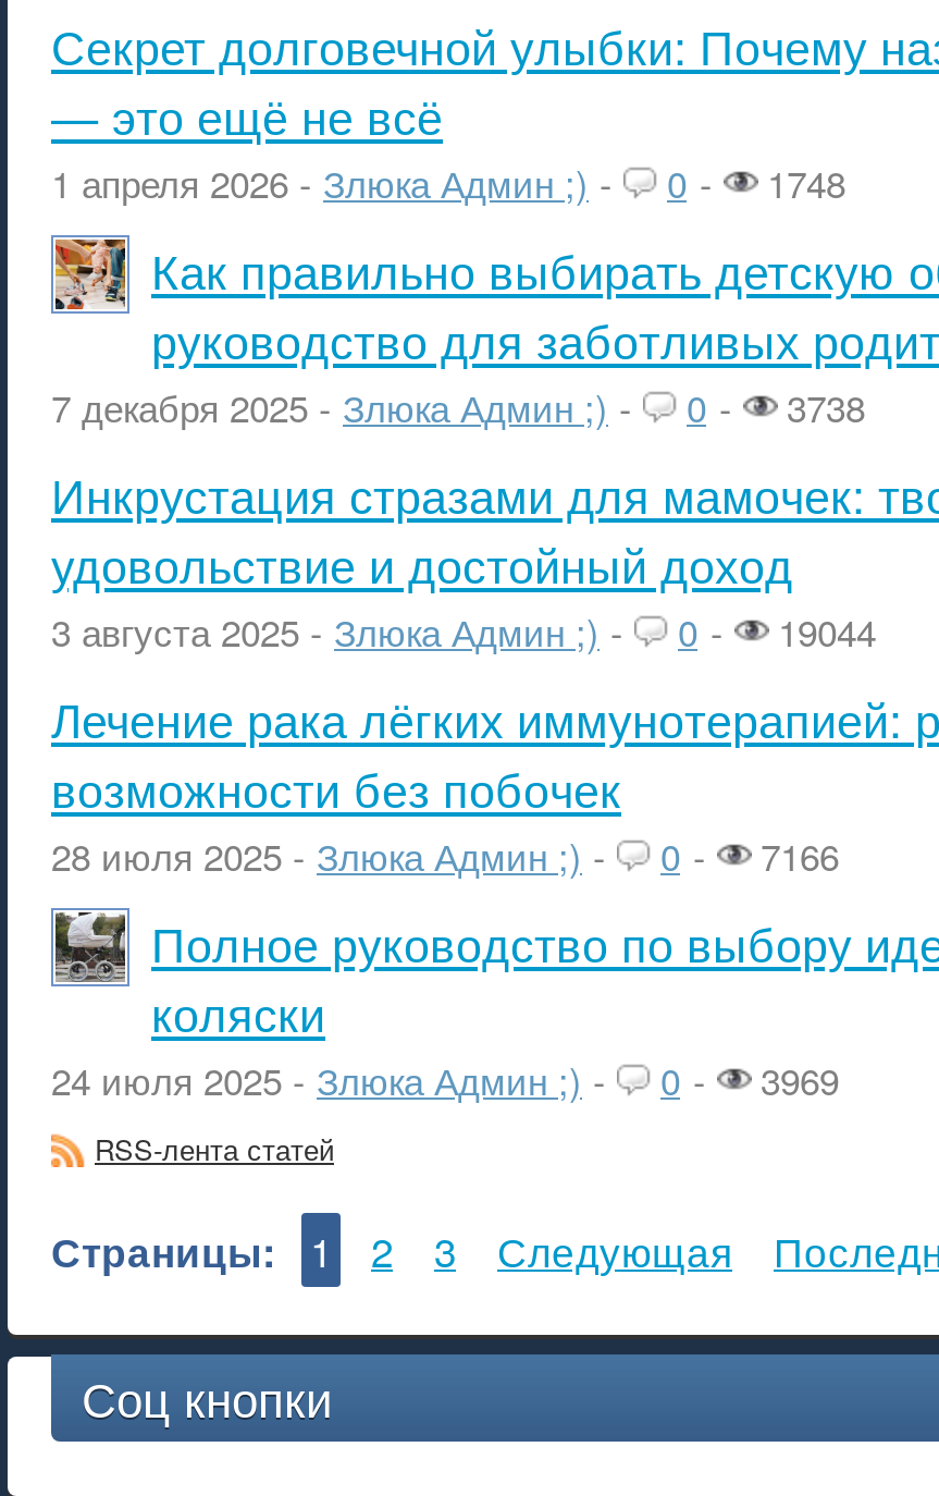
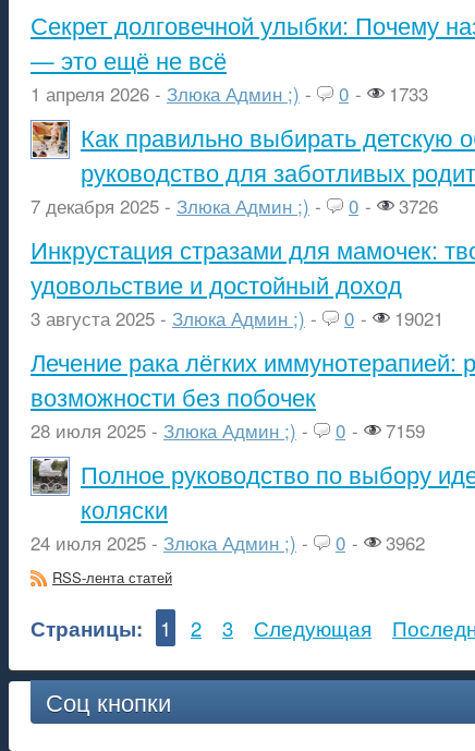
- 1 апреля 2026 - Злюка Админ ;) - 0 - 1748
+ 1 апреля 2026 - Злюка Админ ;) - 0 - 1733

- 7 декабря 2025 - Злюка Админ ;) - 0 - 3738
+ 7 декабря 2025 - Злюка Админ ;) - 0 - 3726

- 3 августа 2025 - Злюка Админ ;) - 0 - 19044
+ 3 августа 2025 - Злюка Админ ;) - 0 - 19021

- 28 июля 2025 - Злюка Админ ;) - 0 - 7166
+ 28 июля 2025 - Злюка Админ ;) - 0 - 7159

- 24 июля 2025 - Злюка Админ ;) - 0 - 3969
+ 24 июля 2025 - Злюка Админ ;) - 0 - 3962
